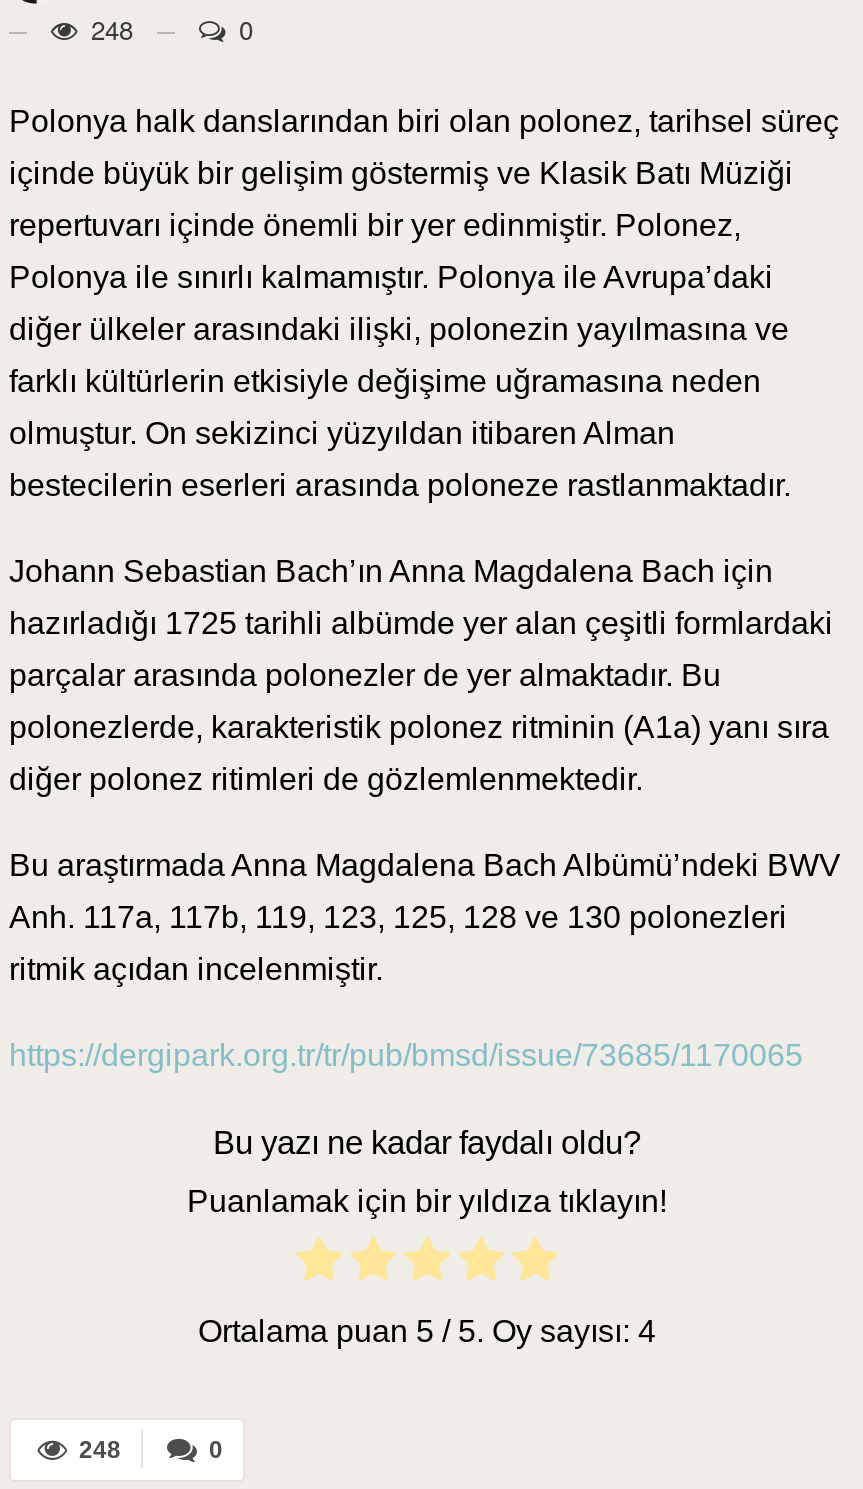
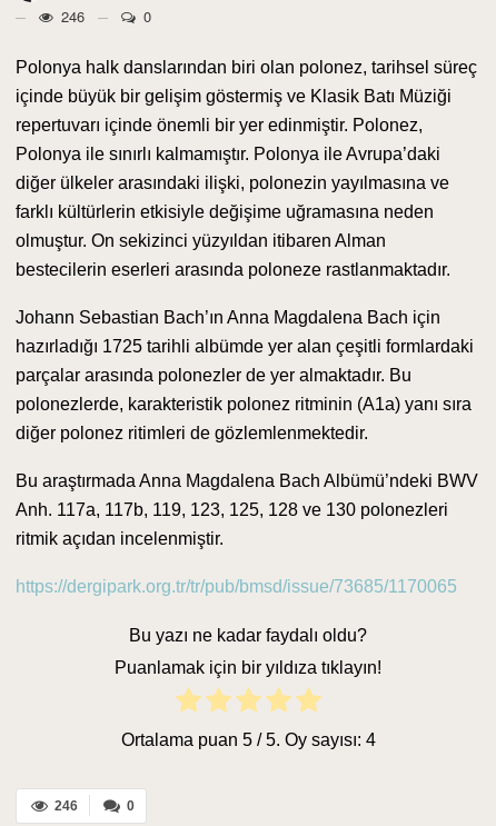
- 248
+ 246

- 248
+ 246
